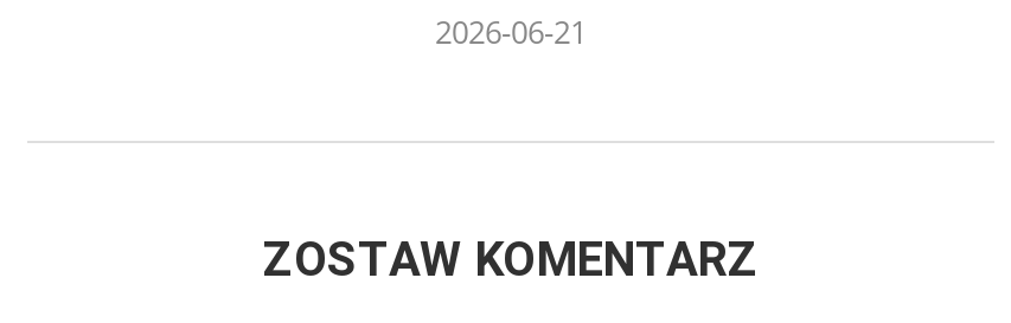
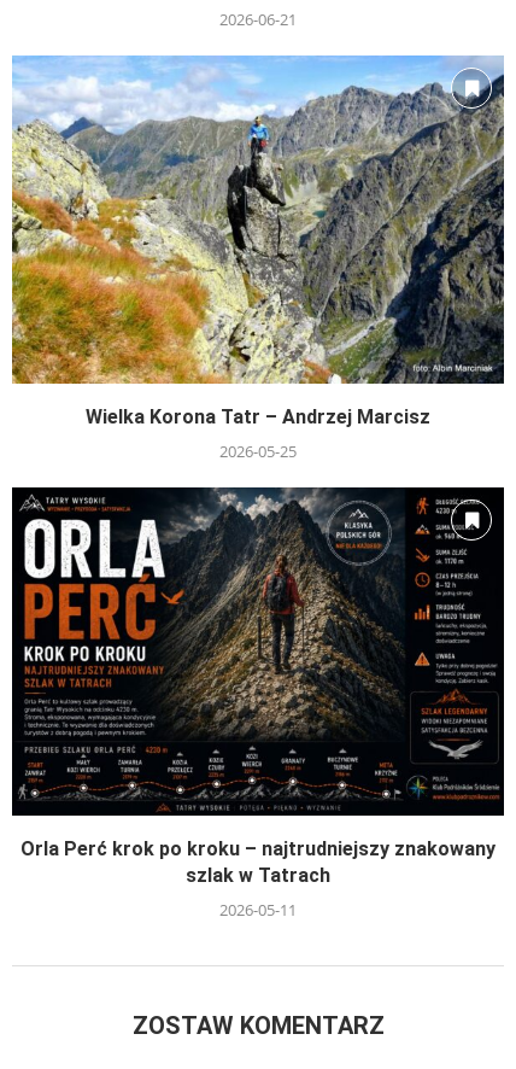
+ [image]
+ Wielka Korona Tatr – Andrzej Marcisz
+ 2026-05-25

+ [image]
+ Orla Perć krok po kroku – najtrudniejszy znakowany
+ szlak w Tatrach
+ 2026-05-11
